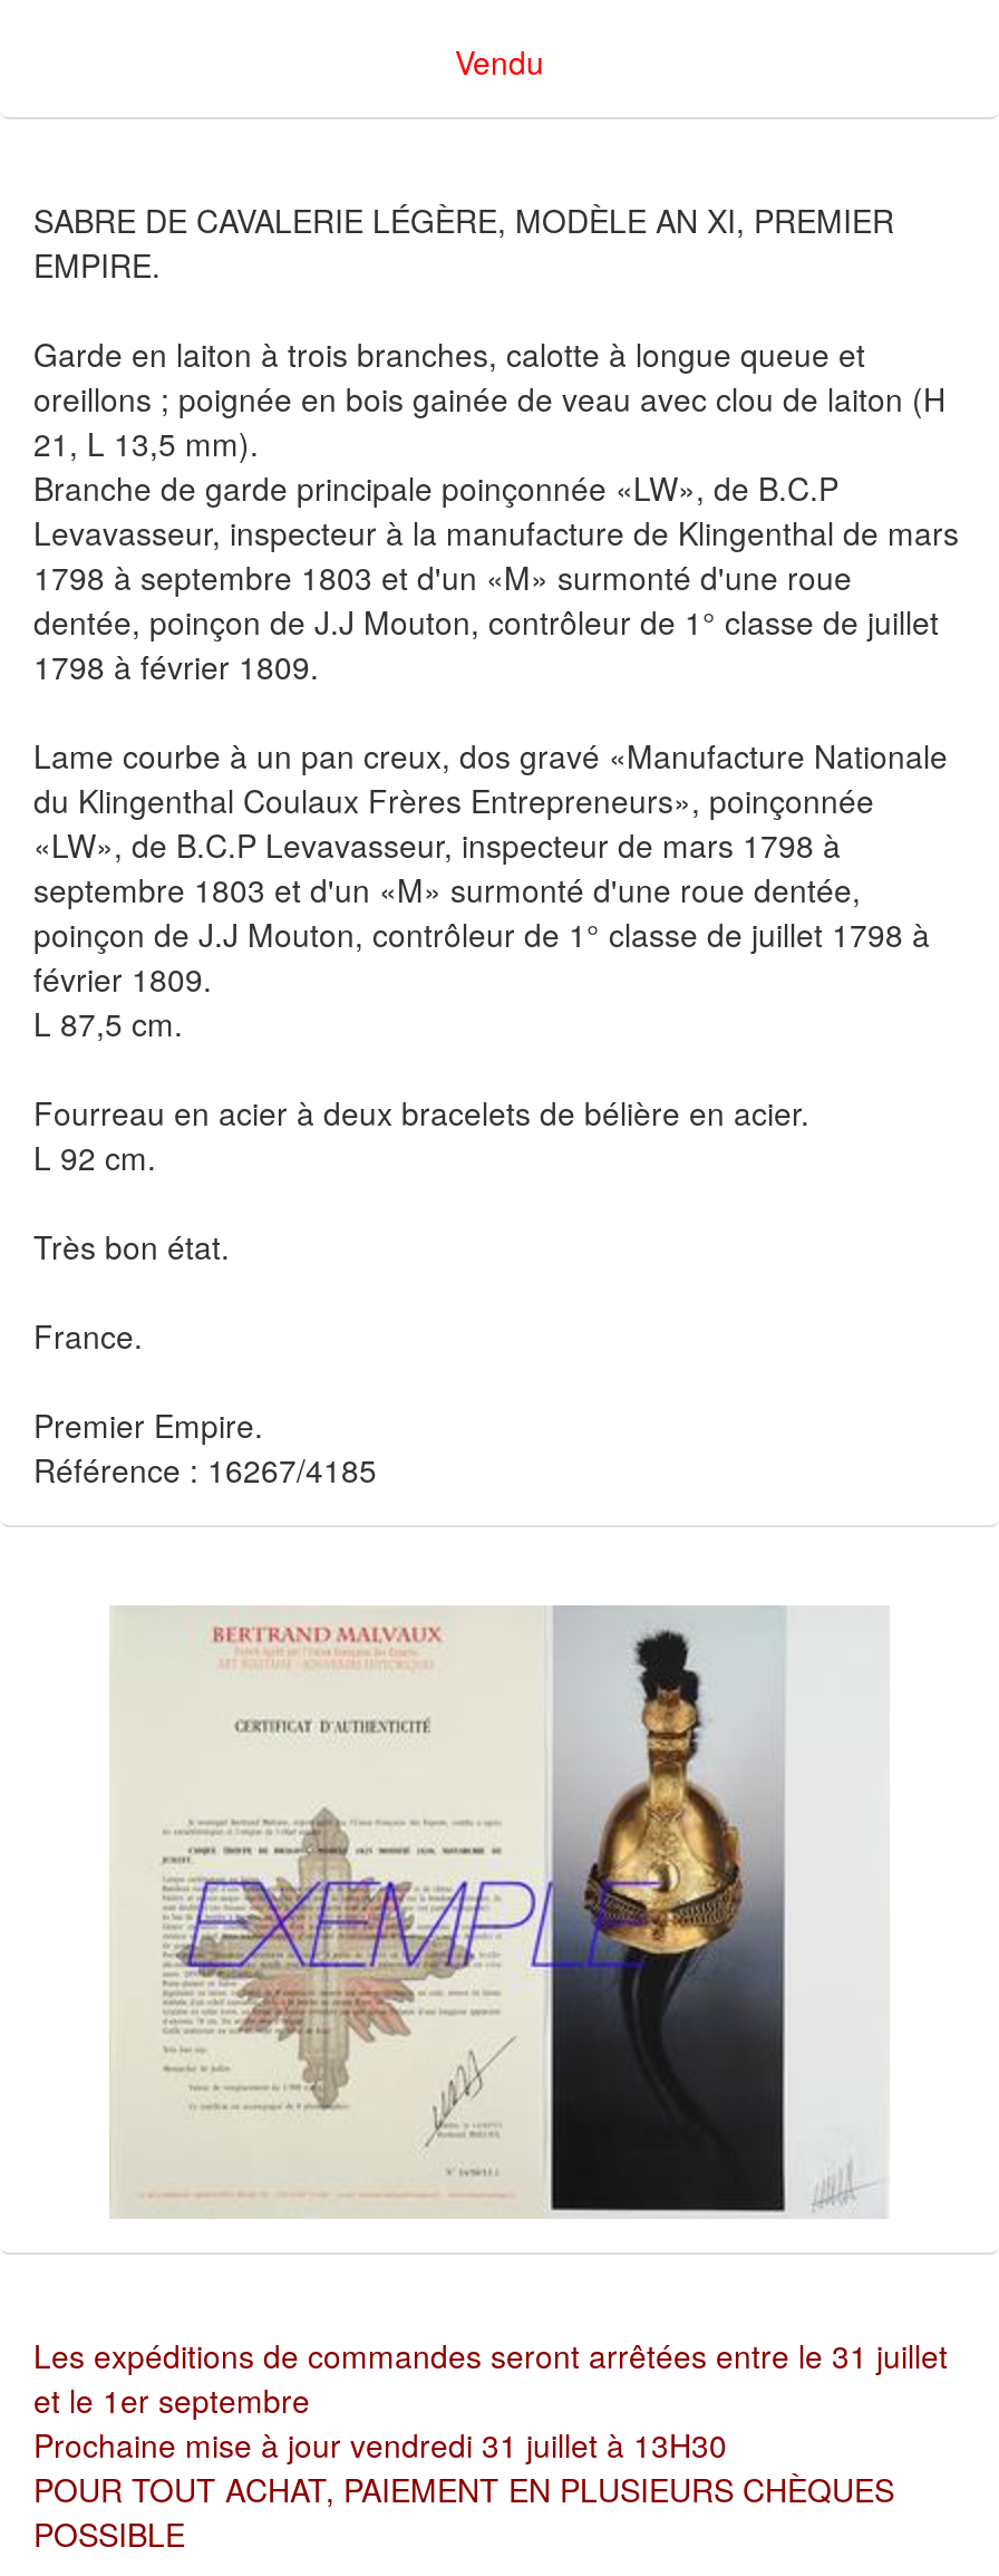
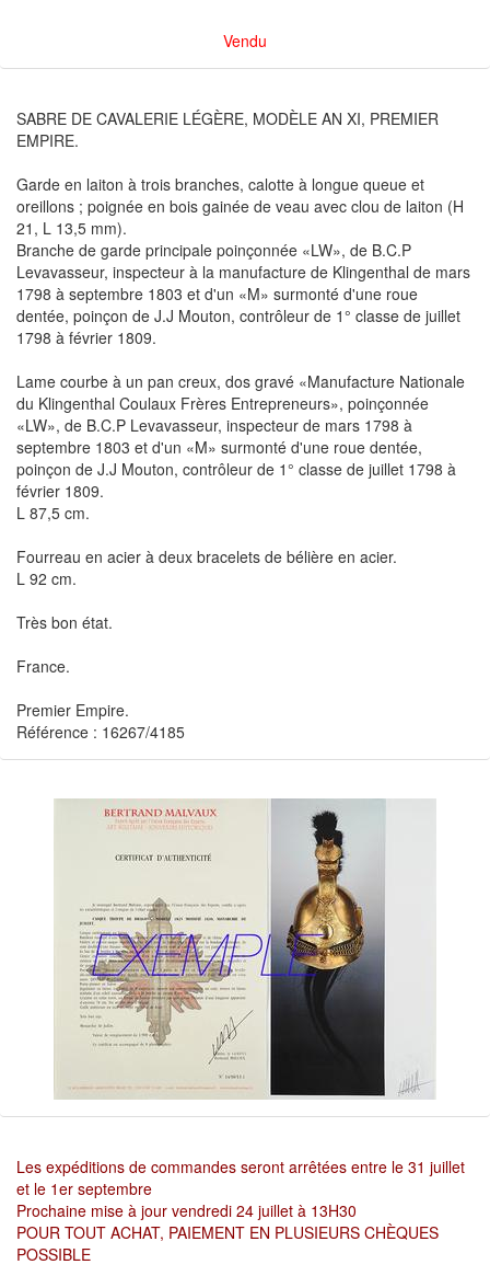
- Prochaine mise à jour vendredi 31 juillet à 13H30
+ Prochaine mise à jour vendredi 24 juillet à 13H30
